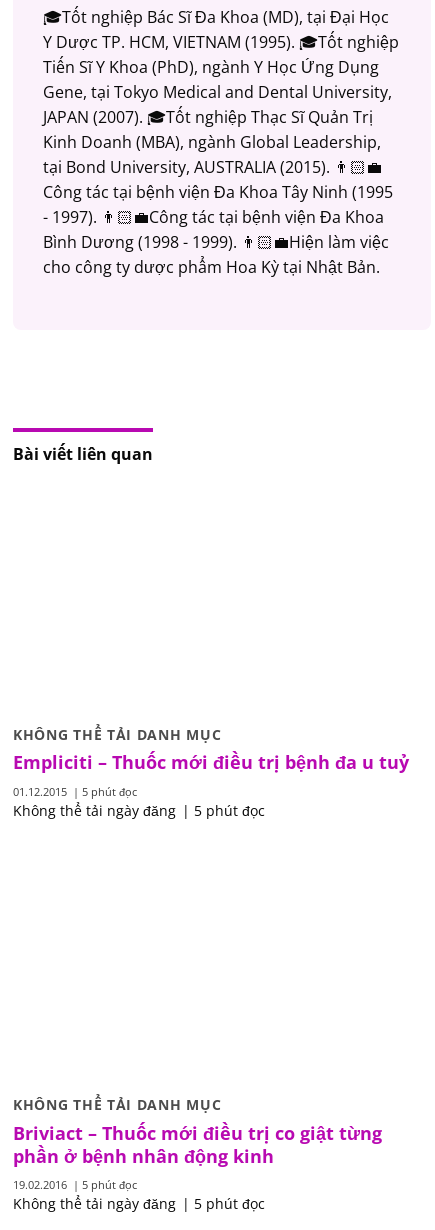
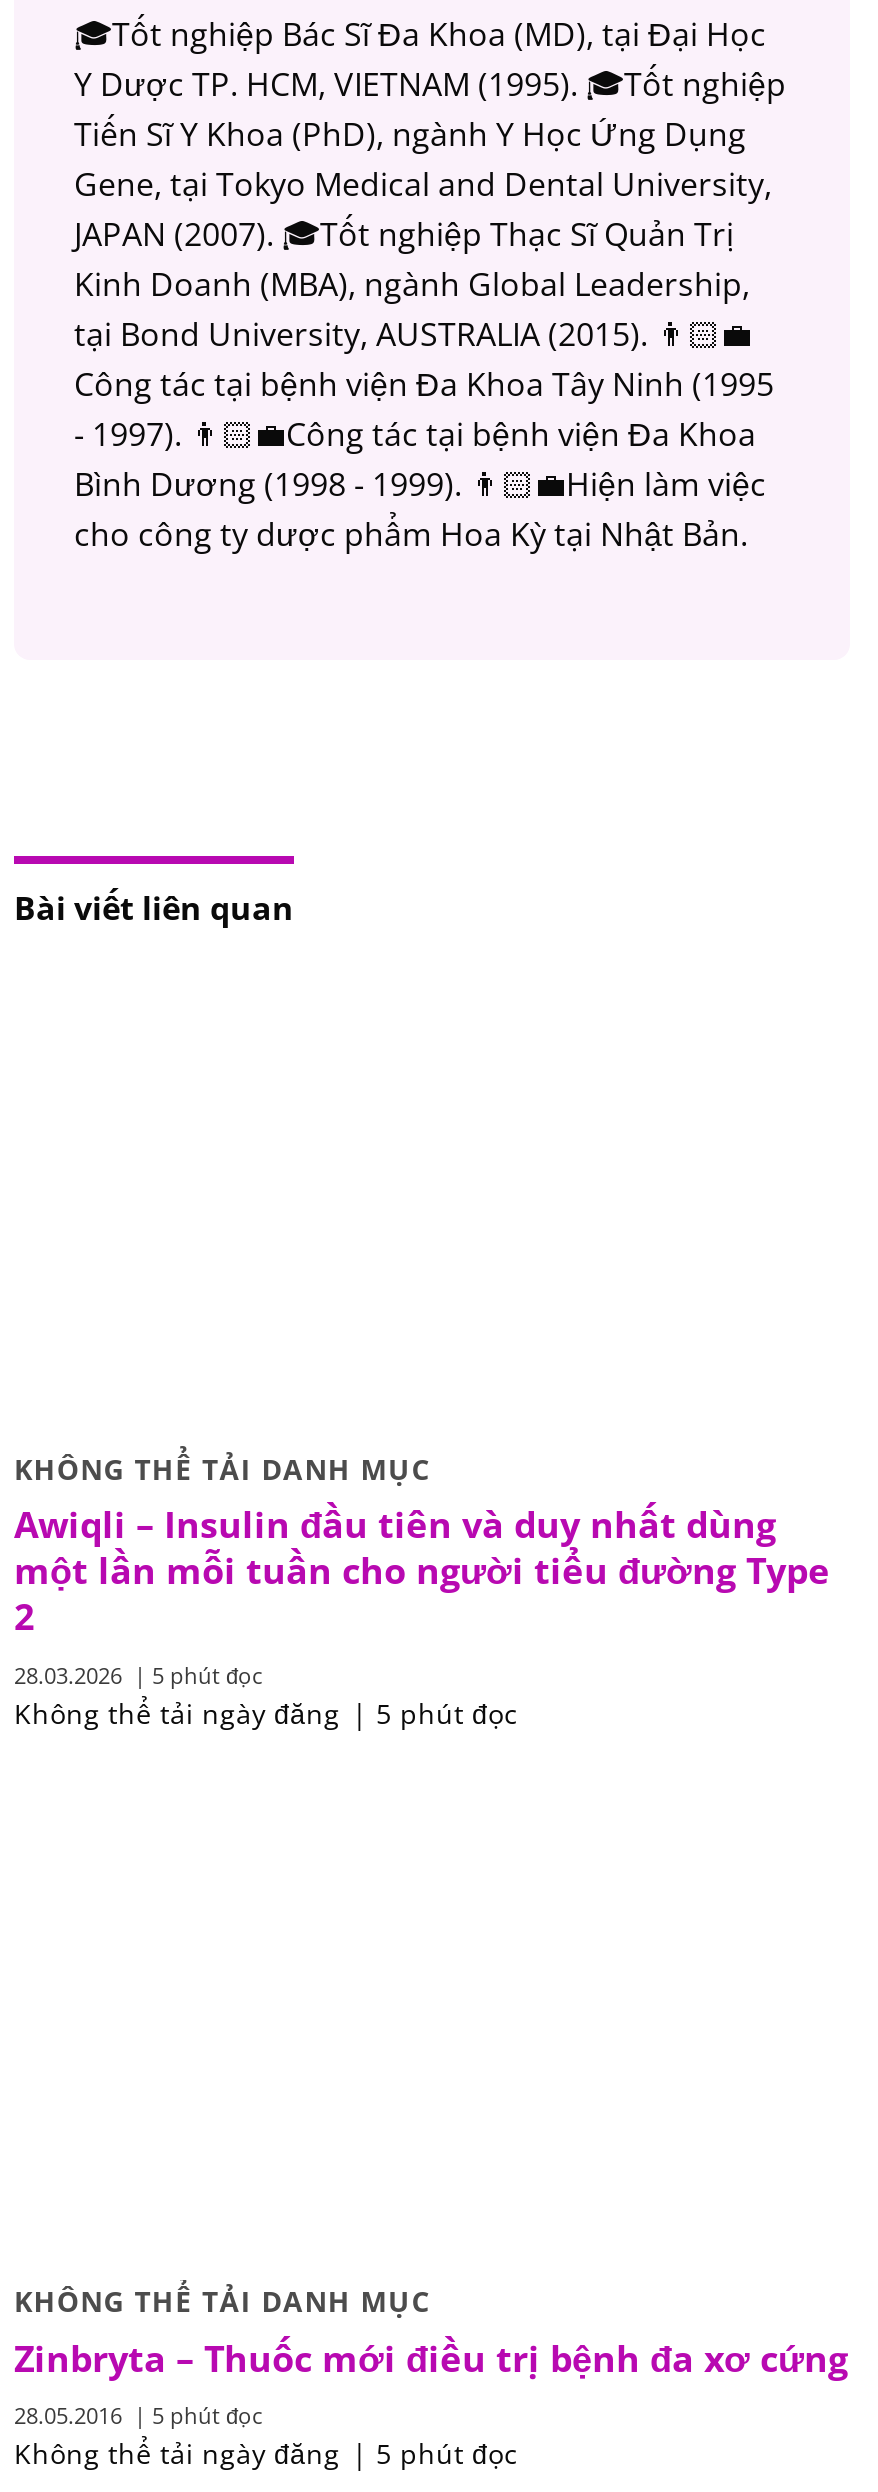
- Empliciti – Thuốc mới điều trị bệnh đa u tuỷ
- 01.12.2015
+ Awiqli – Insulin đầu tiên và duy nhất dùng
+ một lần mỗi tuần cho người tiểu đường Type
+ 2
+ 28.03.2026

moved down: Không thể tải ngày đăng | KHÔNG THỂ TẢI DANH MỤC

- Briviact – Thuốc mới điều trị co giật từng
- phần ở bệnh nhân động kinh
- 19.02.2016
+ Zinbryta – Thuốc mới điều trị bệnh đa xơ cứng
+ 28.05.2016
